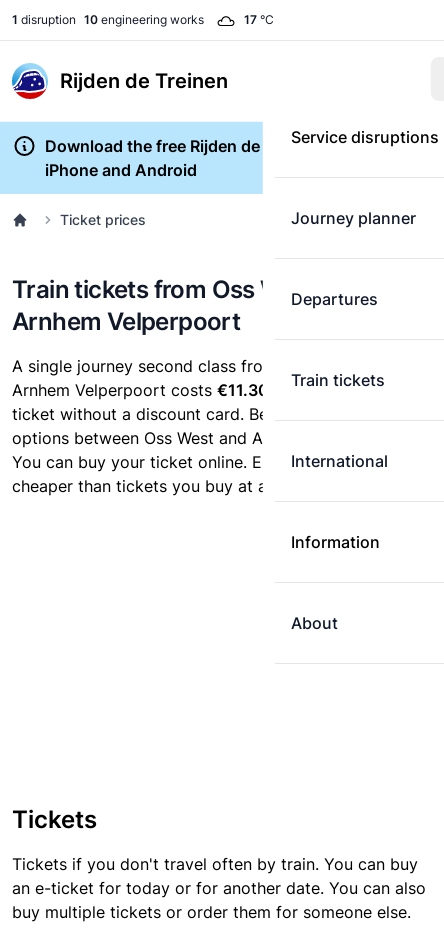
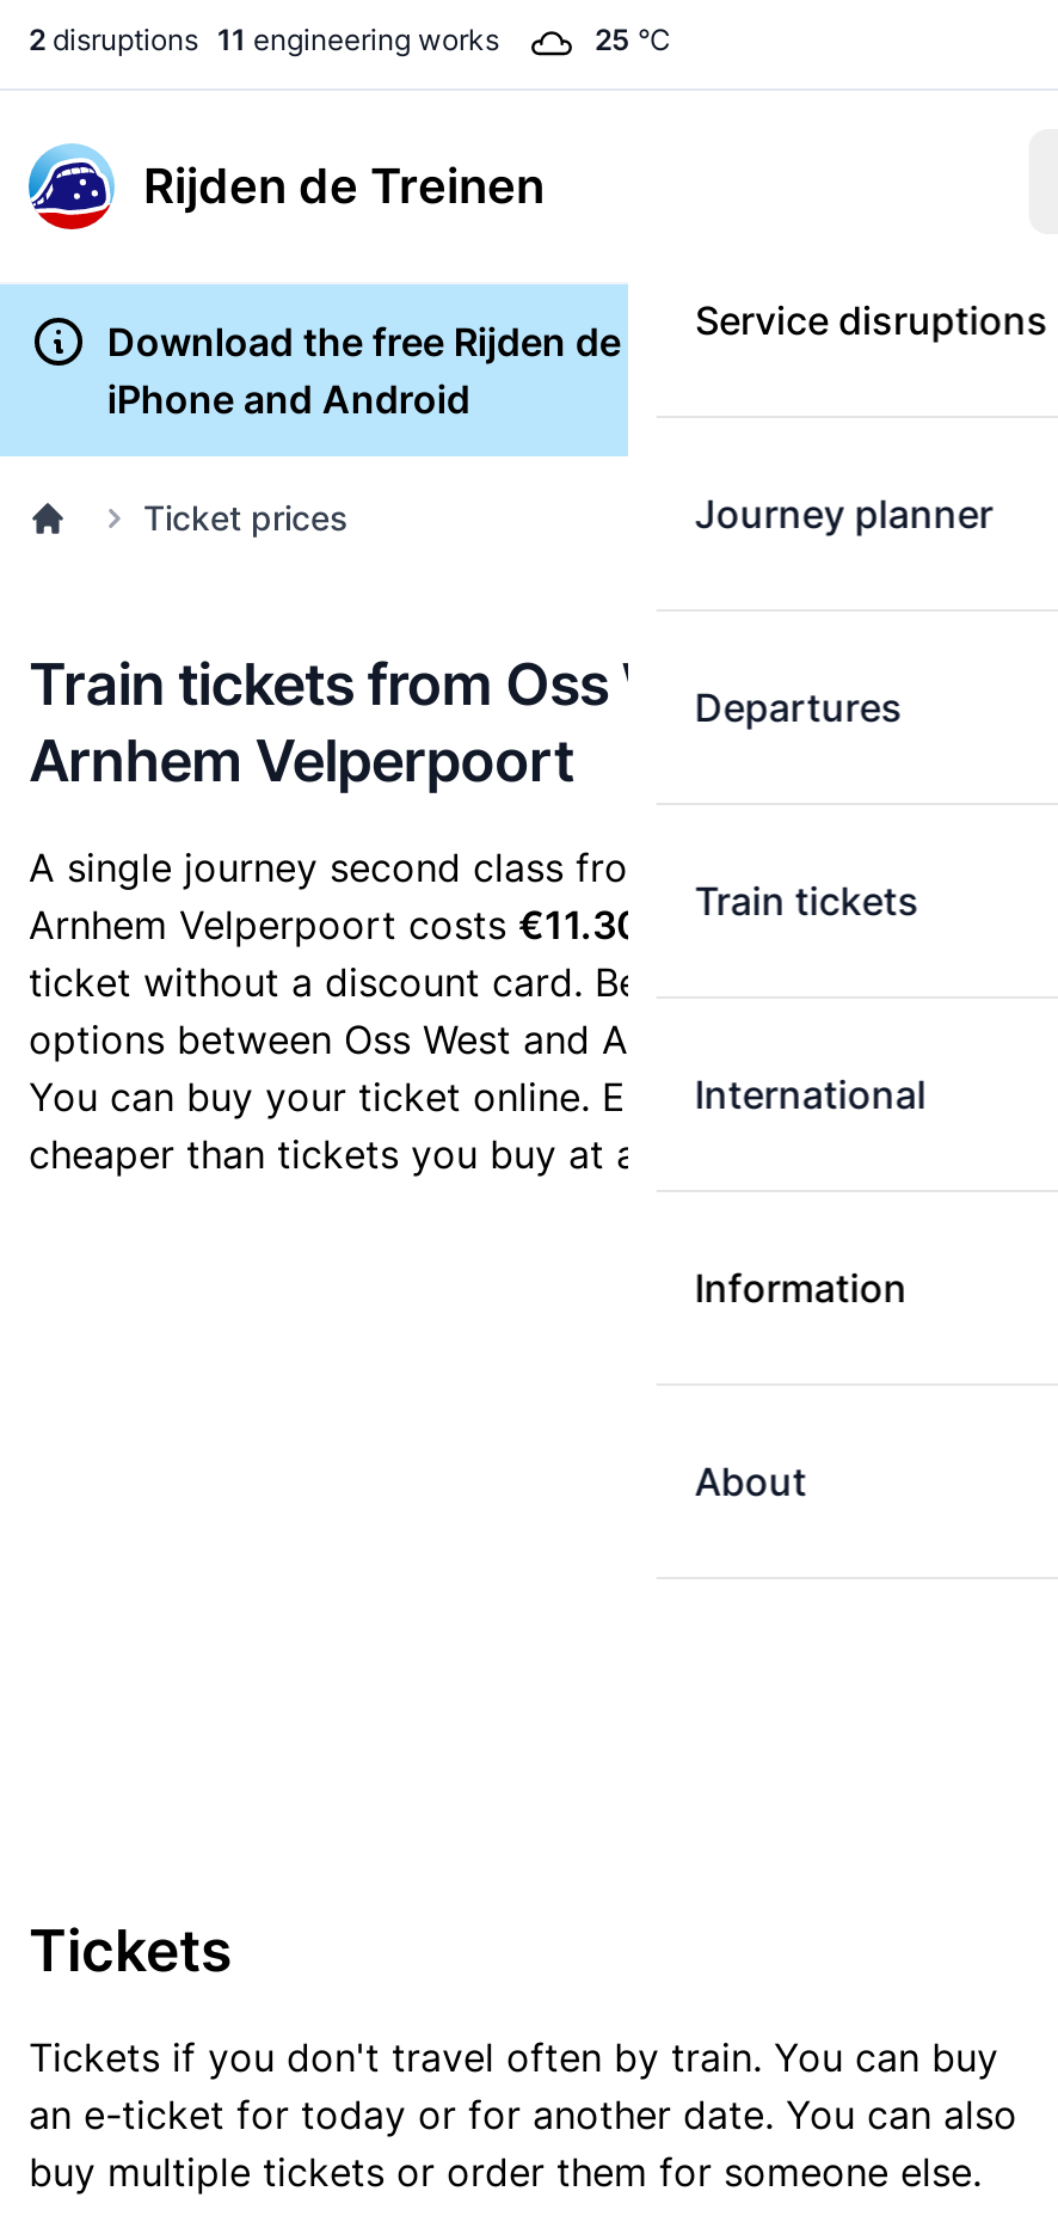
- 1 disruption 10 engineering works
+ 2 disruptions 11 engineering works

- 17 °C
+ 25 °C
